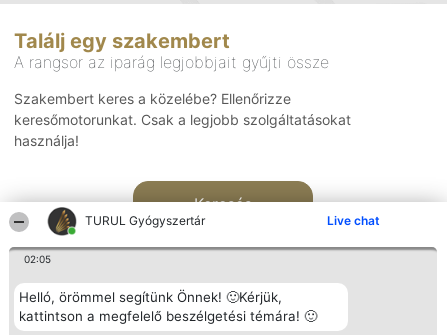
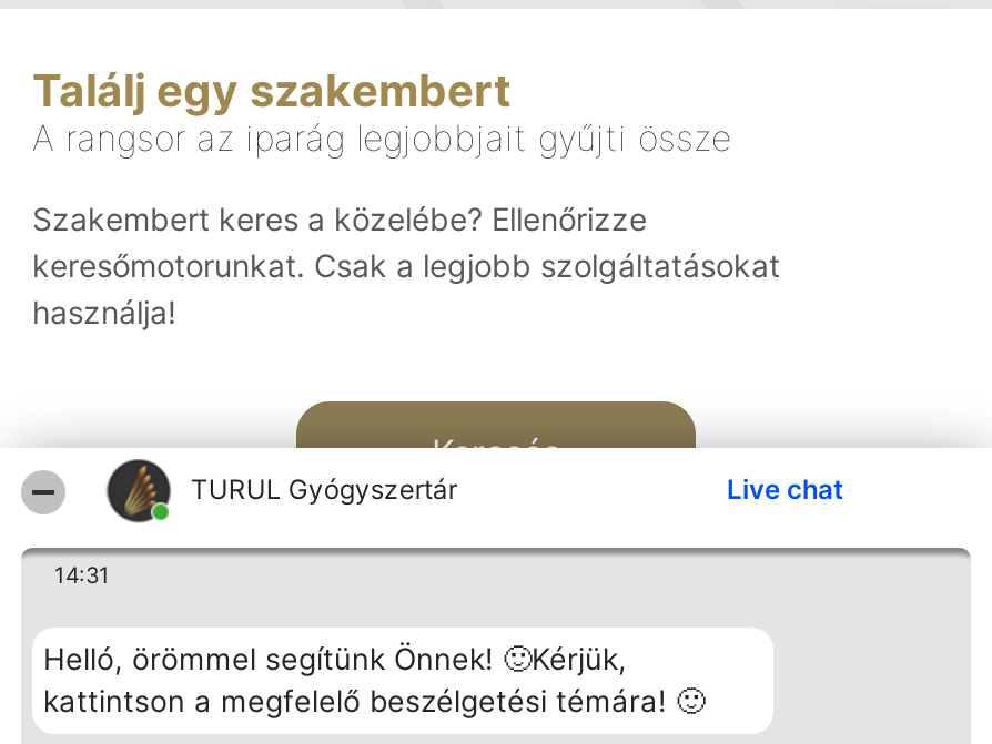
- 02:05
+ 14:31
